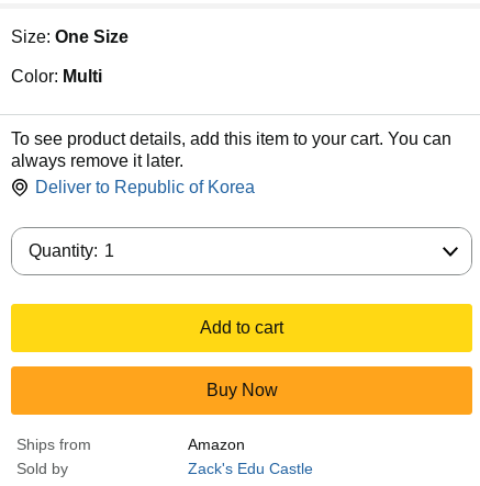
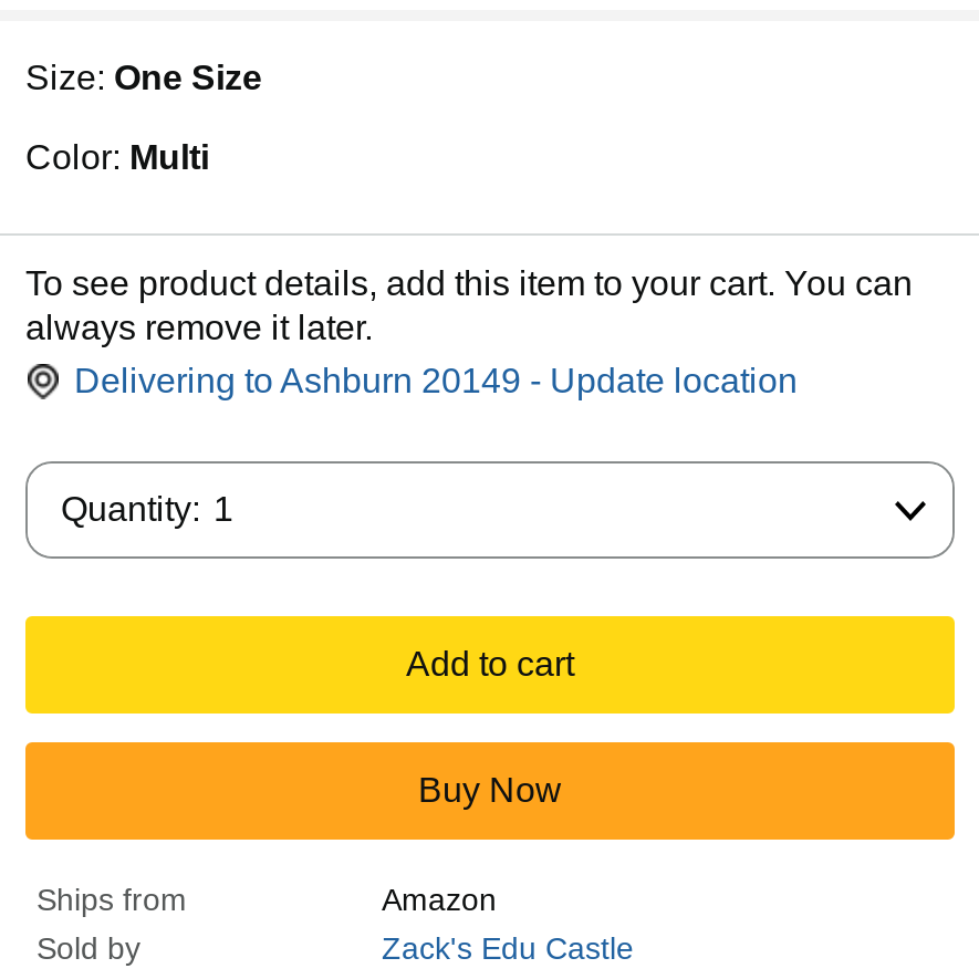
- Deliver to Republic of Korea
+ Delivering to Ashburn 20149 - Update location
